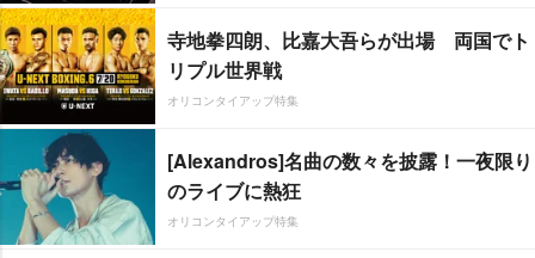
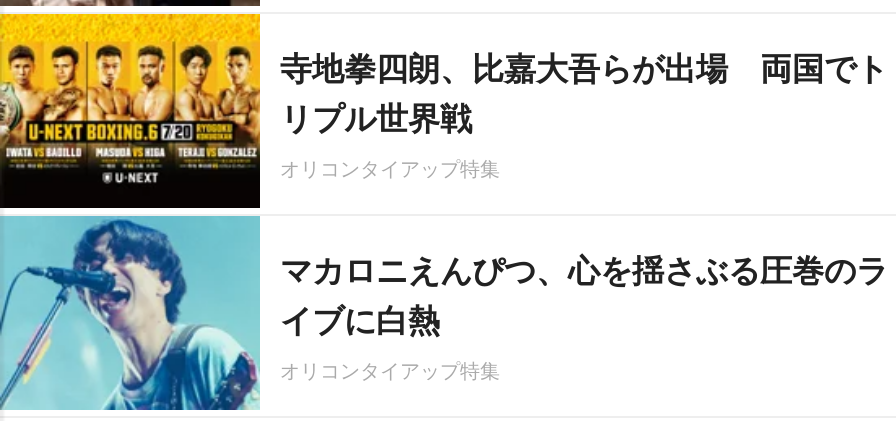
- [image]
- [Alexandros]名曲の数々を披露！一夜限り
- のライブに熱狂
+ [image]
+ マカロニえんぴつ、心を揺さぶる圧巻のラ
+ イブに白熱
